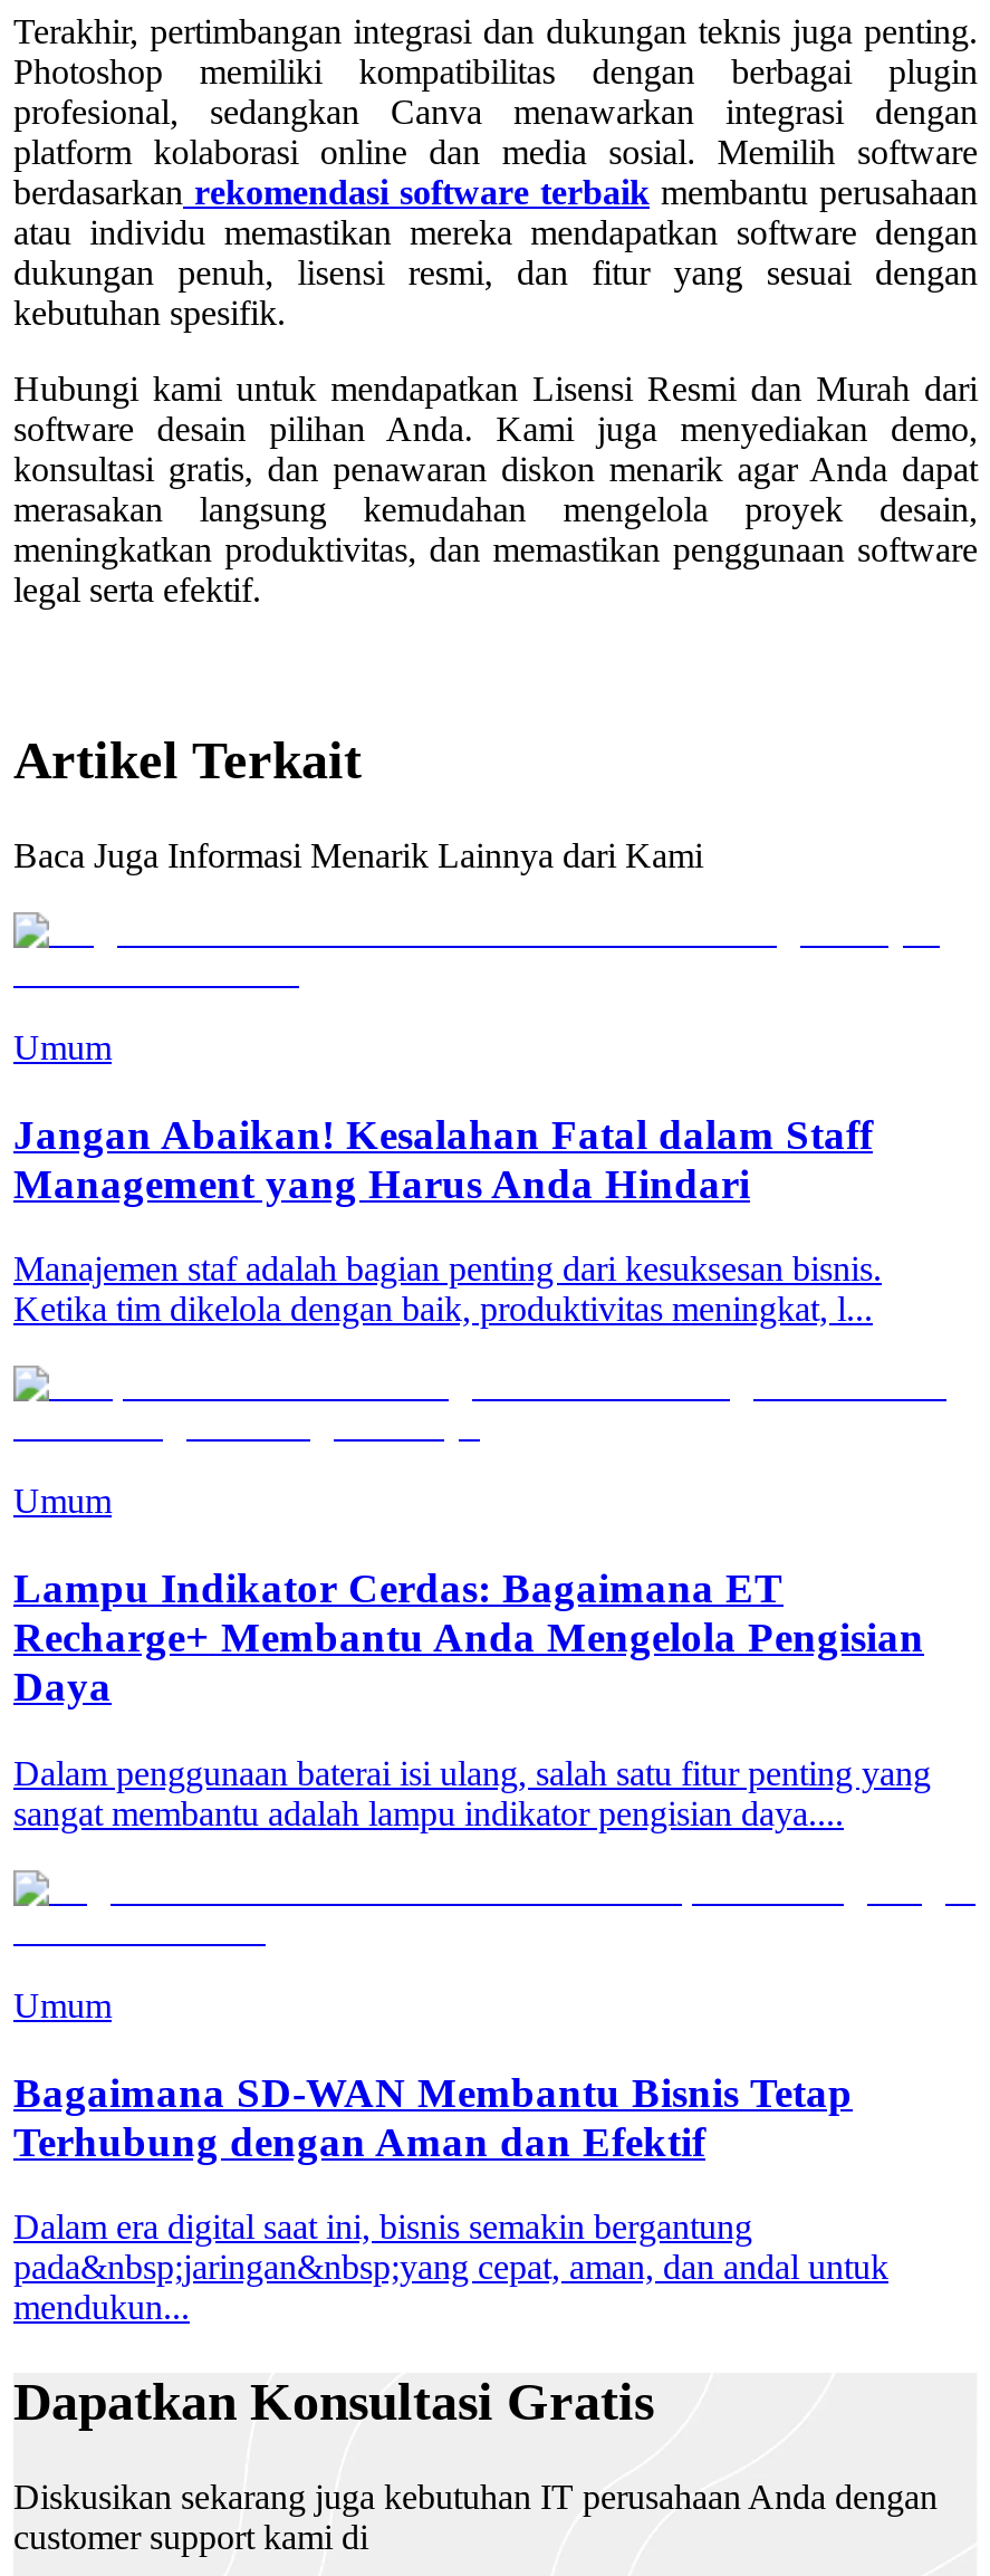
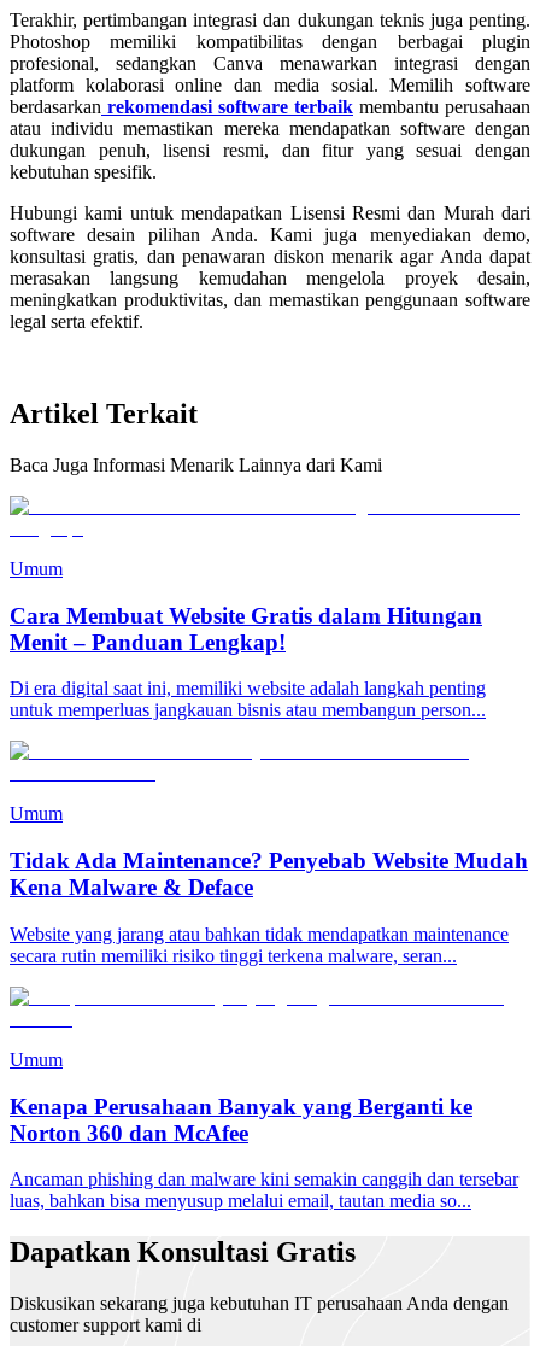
- Jangan Abaikan! Kesalahan Fatal dalam Staff
- Management yang Harus Anda Hindari
+ Cara Membuat Website Gratis dalam Hitungan
+ Menit – Panduan Lengkap!

- Manajemen staf adalah bagian penting dari kesuksesan bisnis.
- Ketika tim dikelola dengan baik, produktivitas meningkat, l...
+ Di era digital saat ini, memiliki website adalah langkah penting
+ untuk memperluas jangkauan bisnis atau membangun person...

- Lampu Indikator Cerdas: Bagaimana ET
- Recharge+ Membantu Anda Mengelola Pengisian
- Daya
+ Tidak Ada Maintenance? Penyebab Website Mudah
+ Kena Malware & Deface

- Dalam penggunaan baterai isi ulang, salah satu fitur penting yang
- sangat membantu adalah lampu indikator pengisian daya....
+ Website yang jarang atau bahkan tidak mendapatkan maintenance
+ secara rutin memiliki risiko tinggi terkena malware, seran...

- Bagaimana SD-WAN Membantu Bisnis Tetap
- Terhubung dengan Aman dan Efektif
+ Kenapa Perusahaan Banyak yang Berganti ke
+ Norton 360 dan McAfee

- Dalam era digital saat ini, bisnis semakin bergantung
- pada&nbsp;jaringan&nbsp;yang cepat, aman, dan andal untuk
- mendukun...
+ Ancaman phishing dan malware kini semakin canggih dan tersebar
+ luas, bahkan bisa menyusup melalui email, tautan media so...
